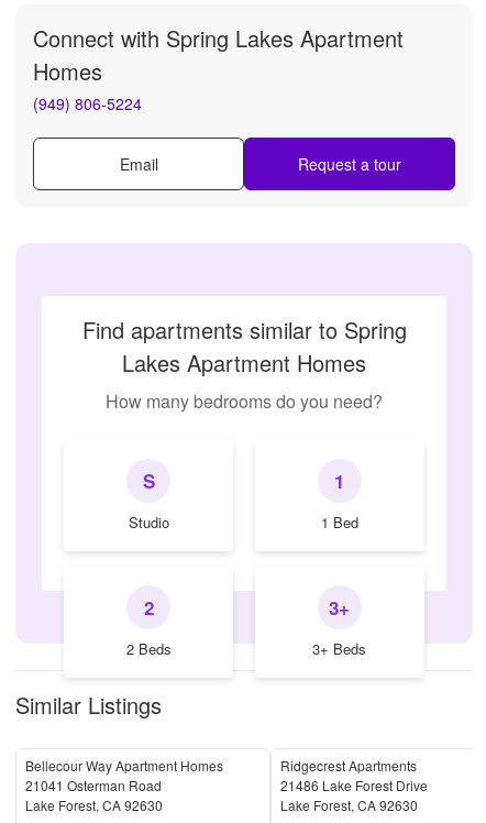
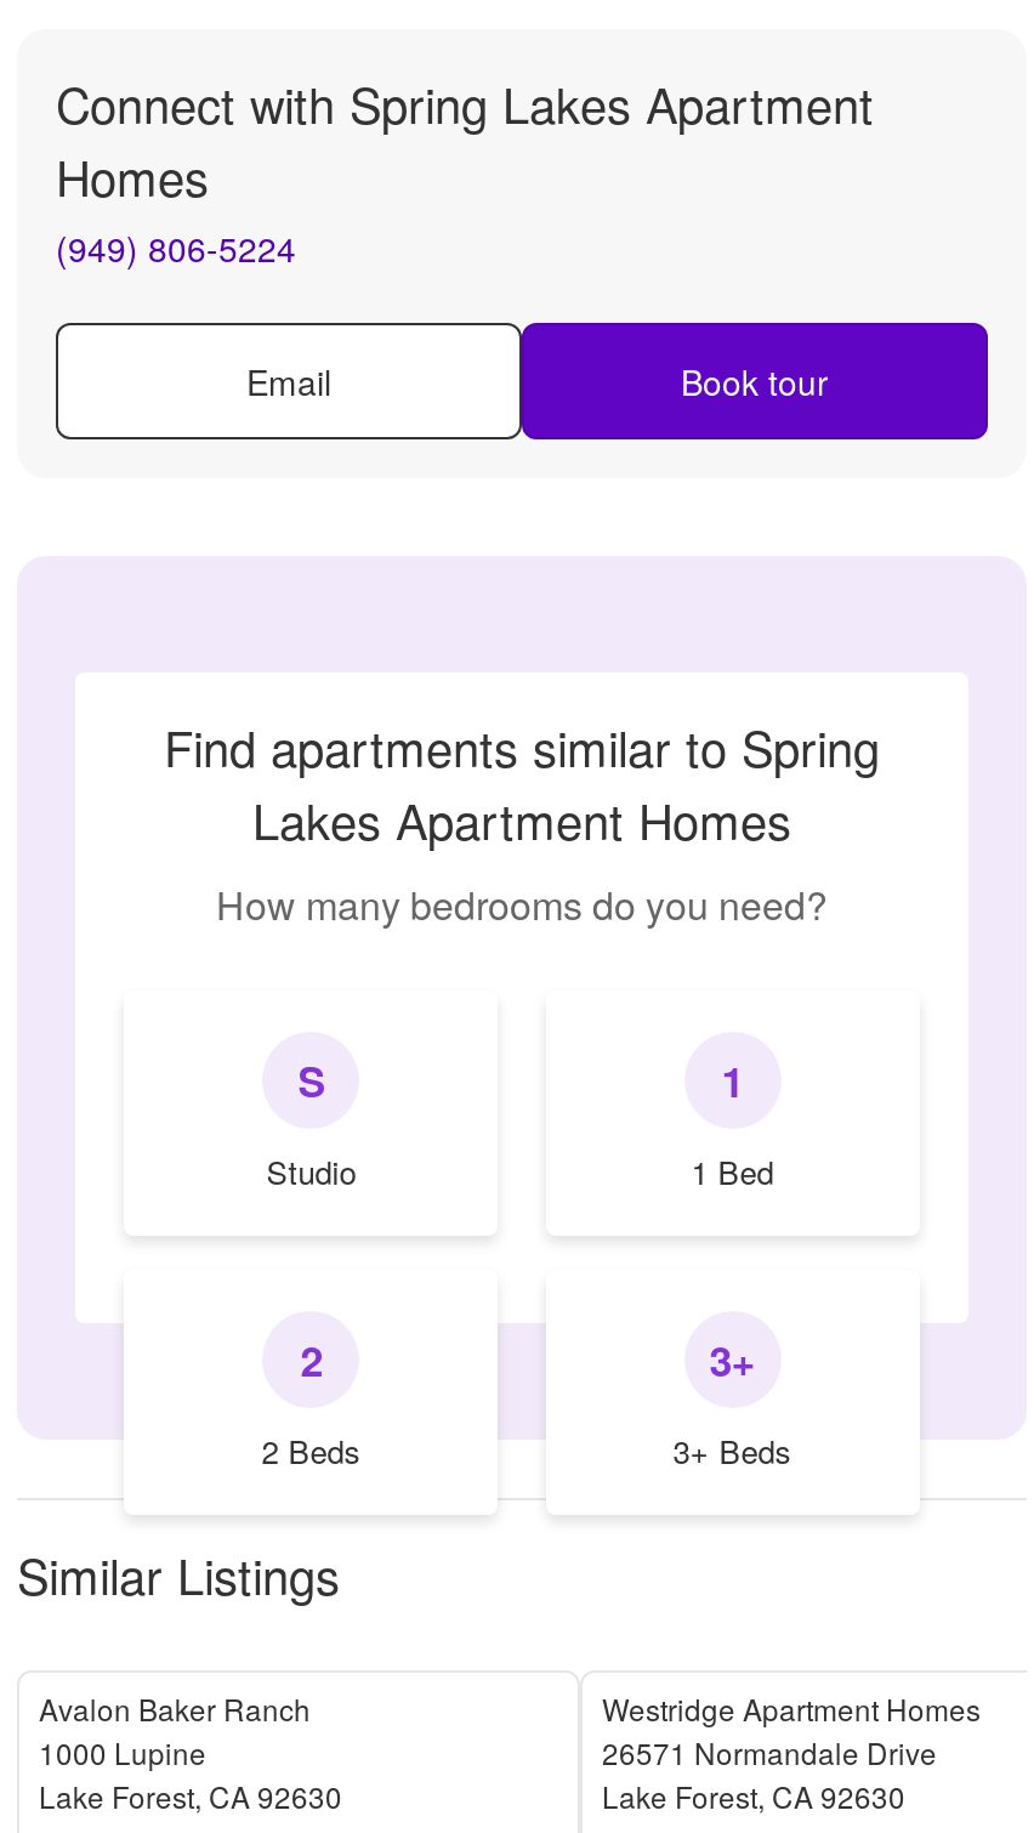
- Request a tour
+ Book tour

- Bellecour Way Apartment Homes
- 21041 Osterman Road
+ Avalon Baker Ranch
+ 1000 Lupine

- Ridgecrest Apartments
- 21486 Lake Forest Drive
+ Westridge Apartment Homes
+ 26571 Normandale Drive
